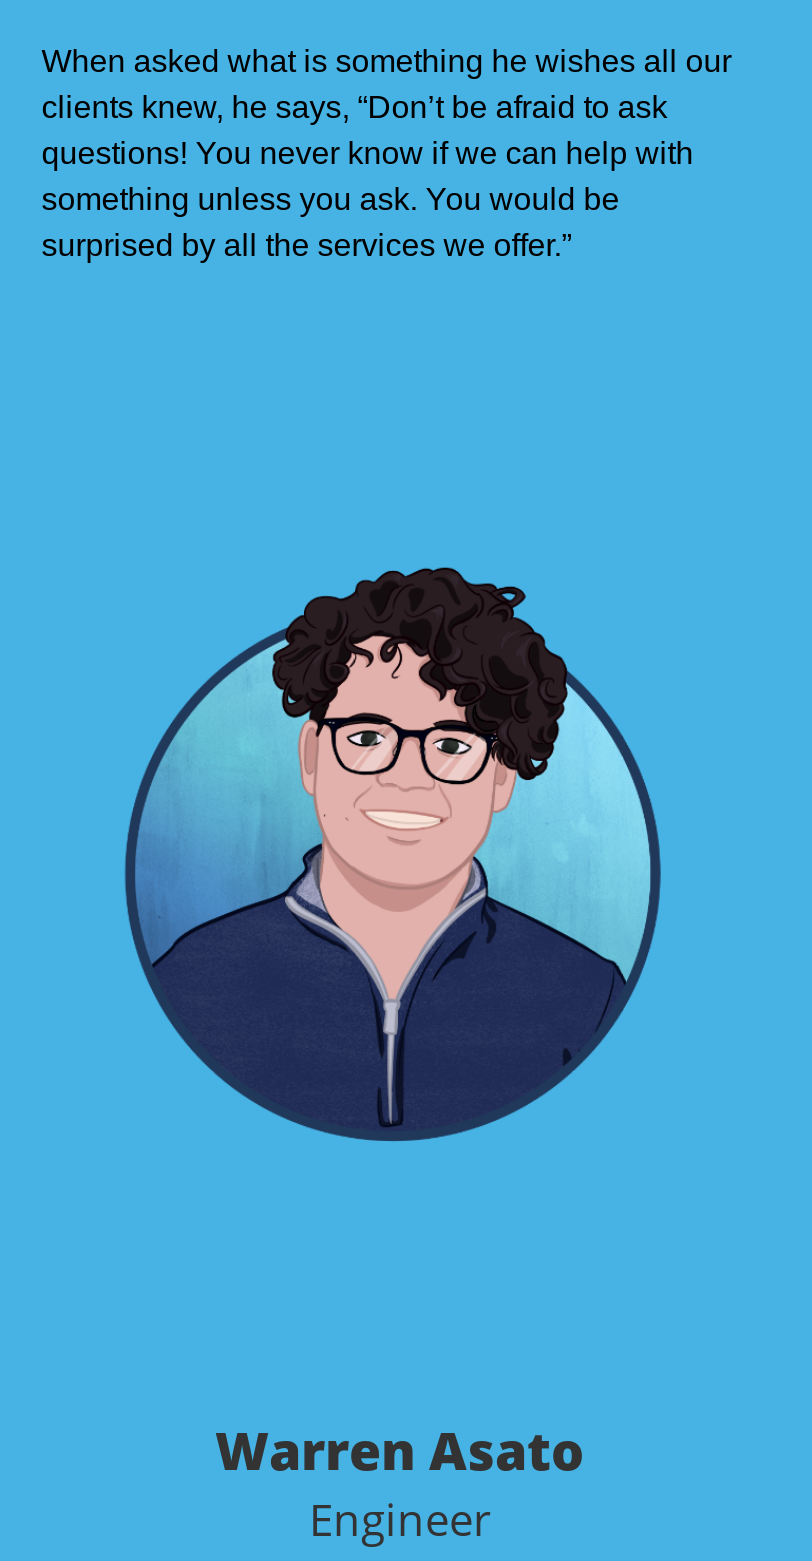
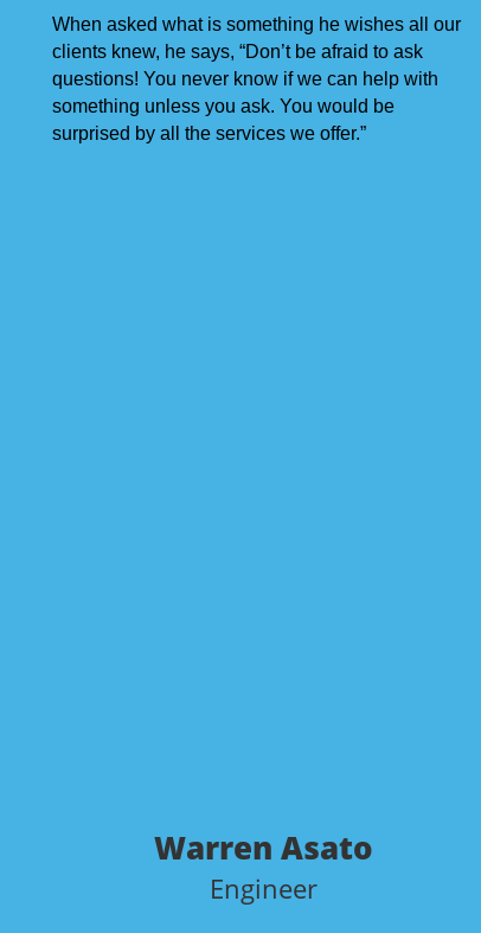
- [image]
